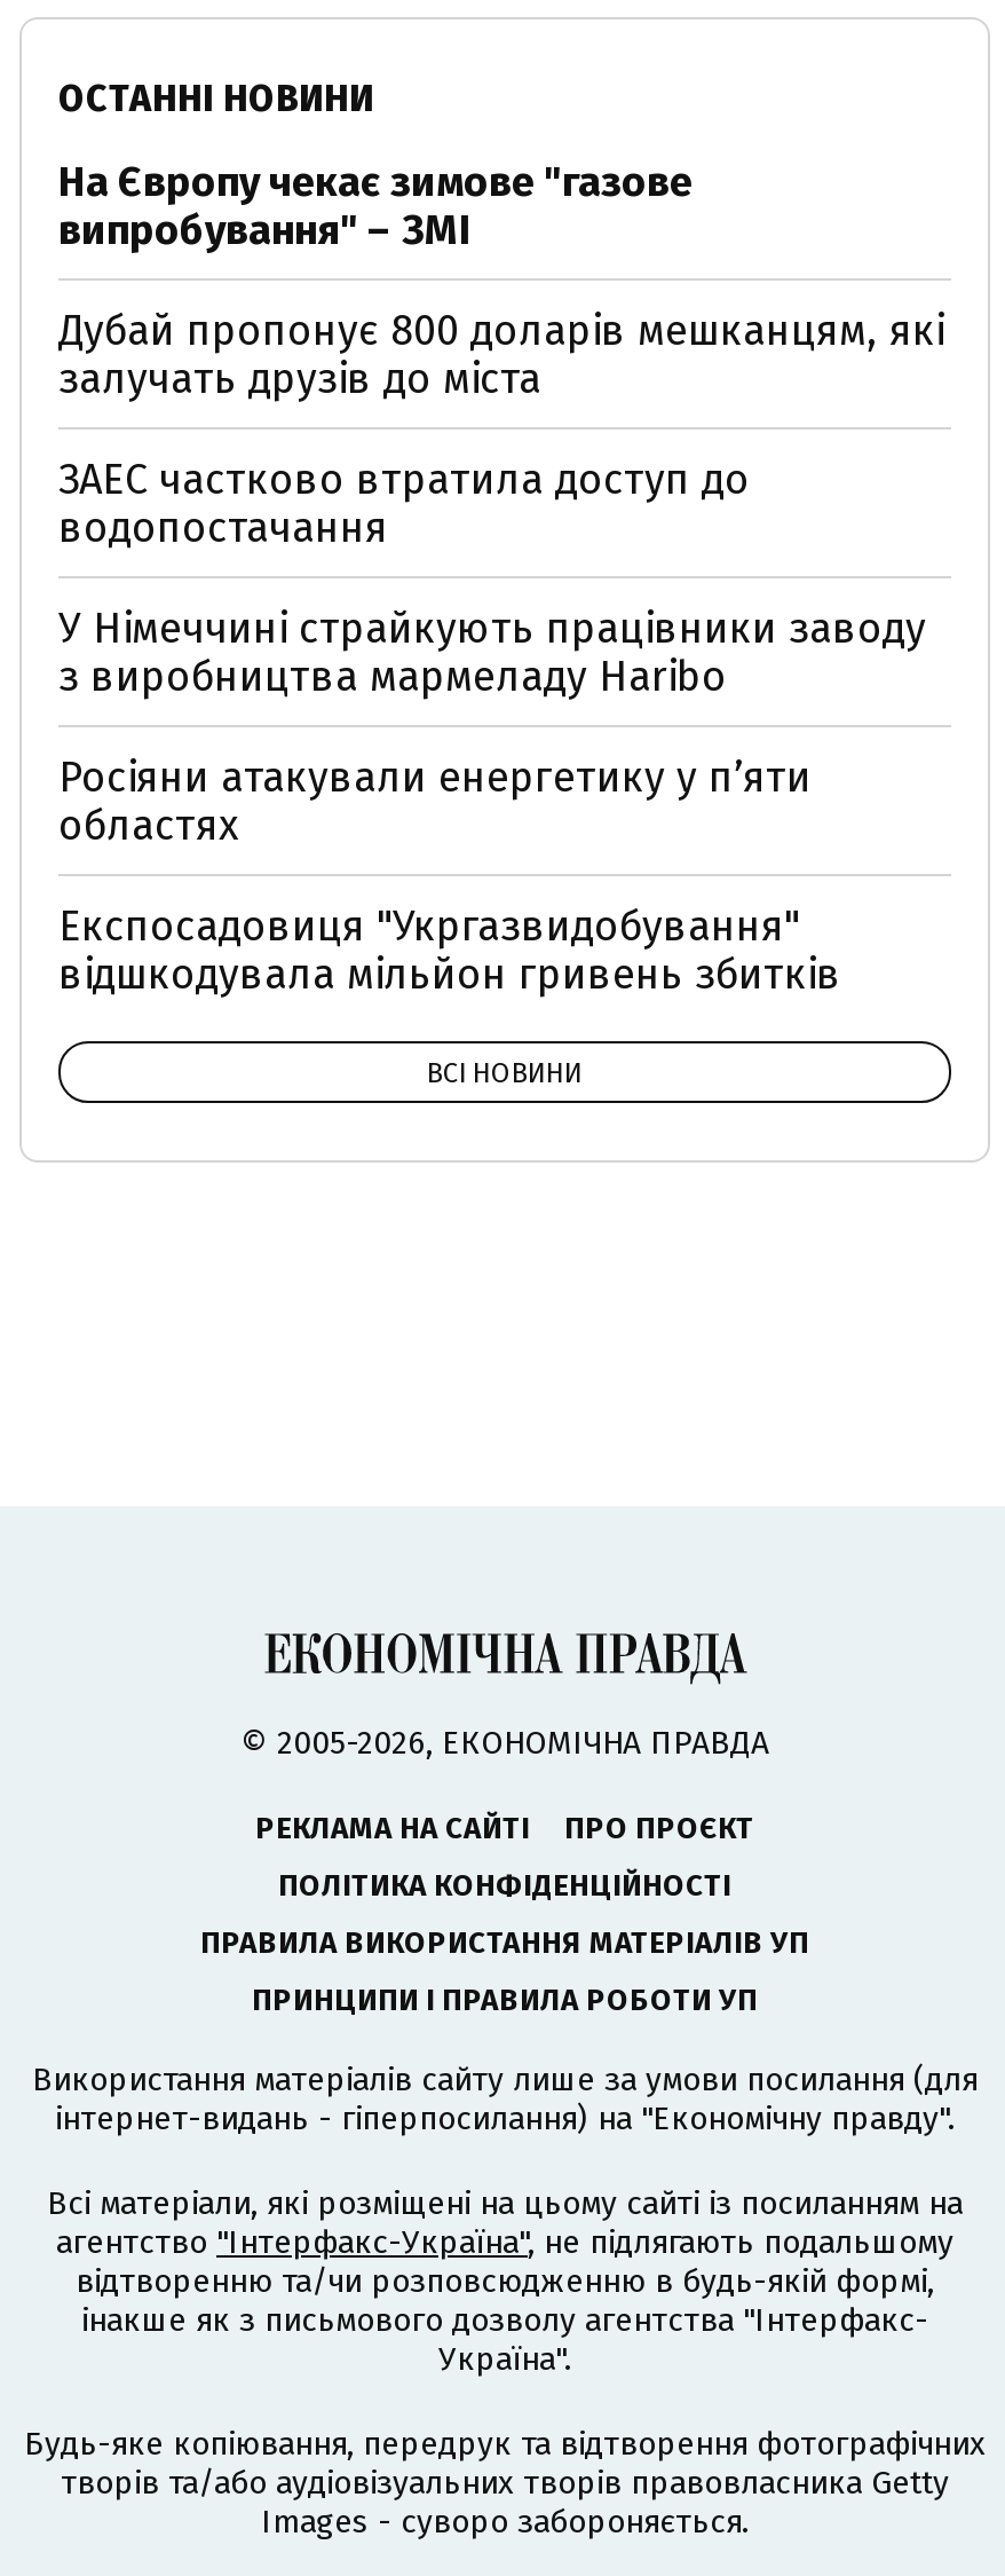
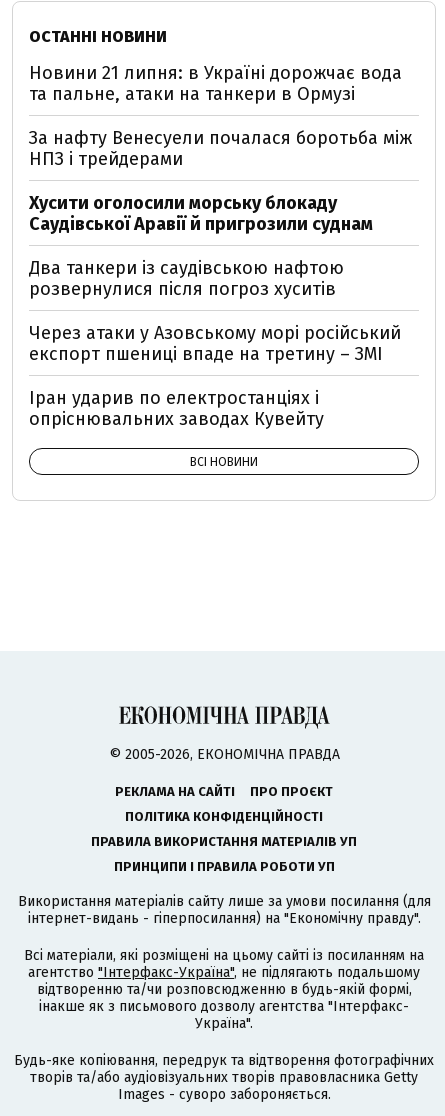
- На Європу чекає зимове "газове
- випробування" – ЗМІ
+ Новини 21 липня: в Україні дорожчає вода
+ та пальне, атаки на танкери в Ормузі

- Дубай пропонує 800 доларів мешканцям, які
- залучать друзів до міста
+ За нафту Венесуели почалася боротьба між
+ НПЗ і трейдерами

- ЗАЕС частково втратила доступ до
- водопостачання
+ Хусити оголосили морську блокаду
+ Саудівської Аравії й пригрозили суднам

- У Німеччині страйкують працівники заводу
- з виробництва мармеладу Haribo
+ Два танкери із саудівською нафтою
+ розвернулися після погроз хуситів

- Росіяни атакували енергетику у пʼяти
- областях
+ Через атаки у Азовському морі російський
+ експорт пшениці впаде на третину – ЗМІ

- Експосадовиця "Укргазвидобування"
- відшкодувала мільйон гривень збитків
+ Іран ударив по електростанціях і
+ опріснювальних заводах Кувейту
